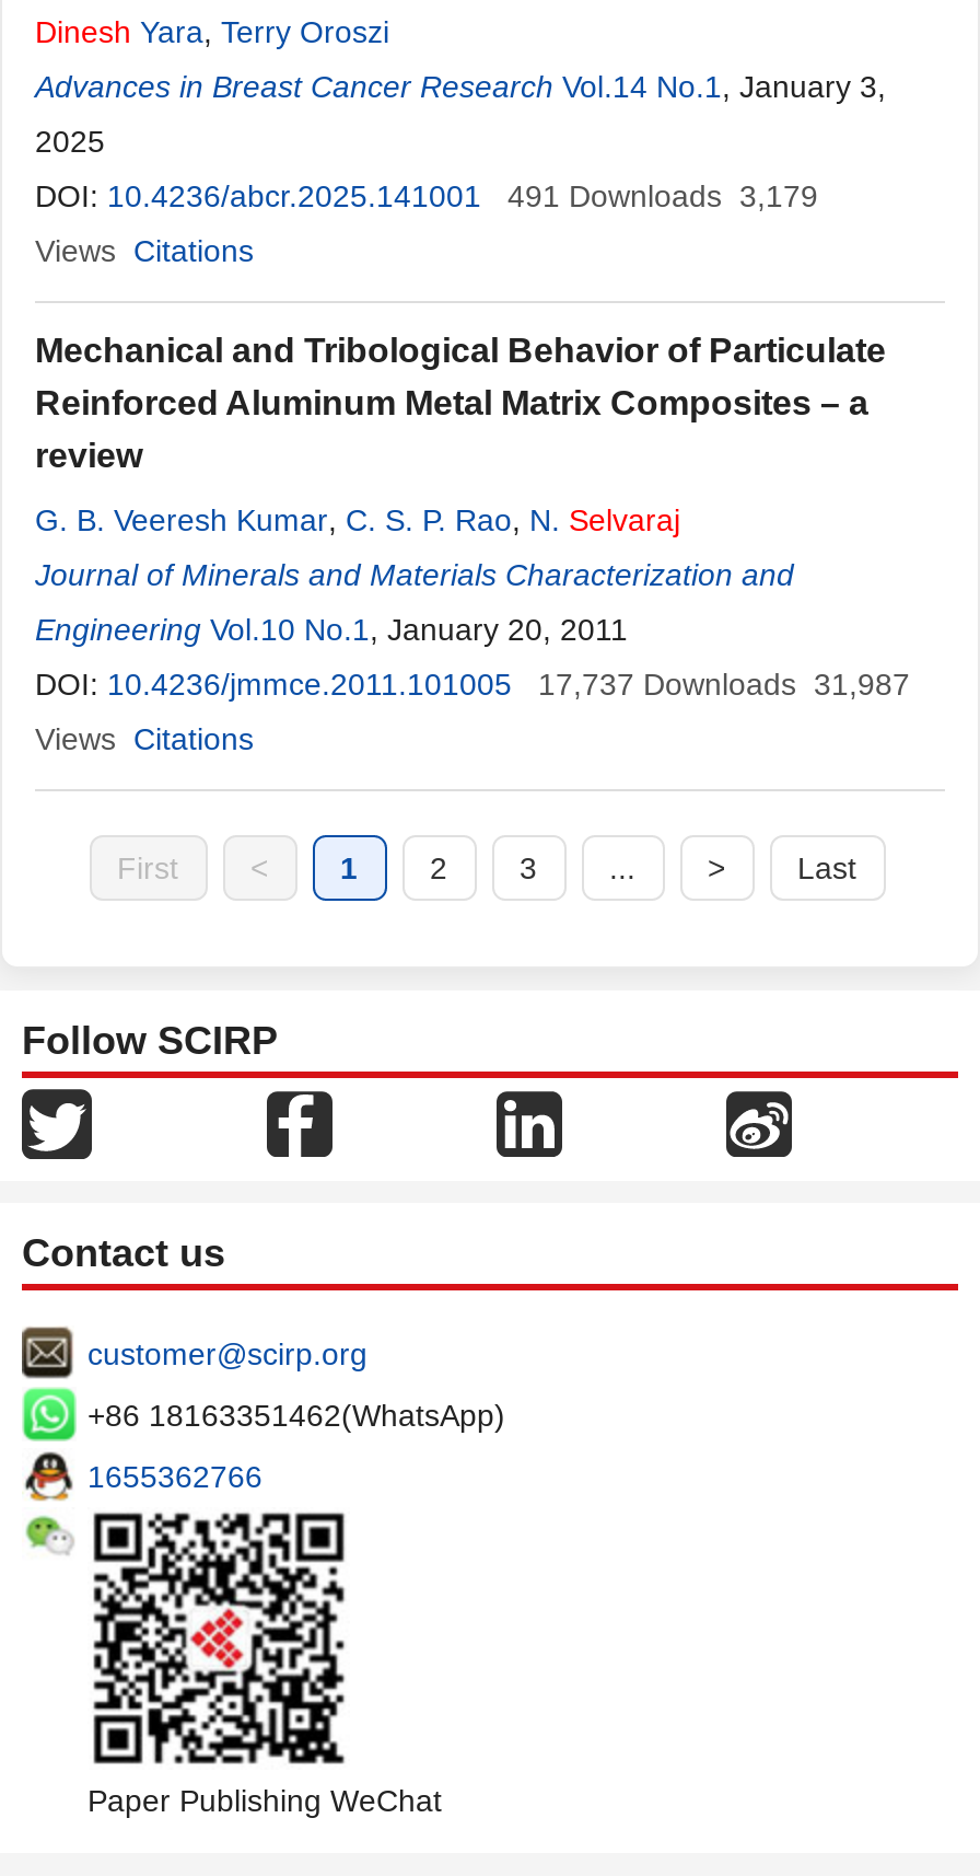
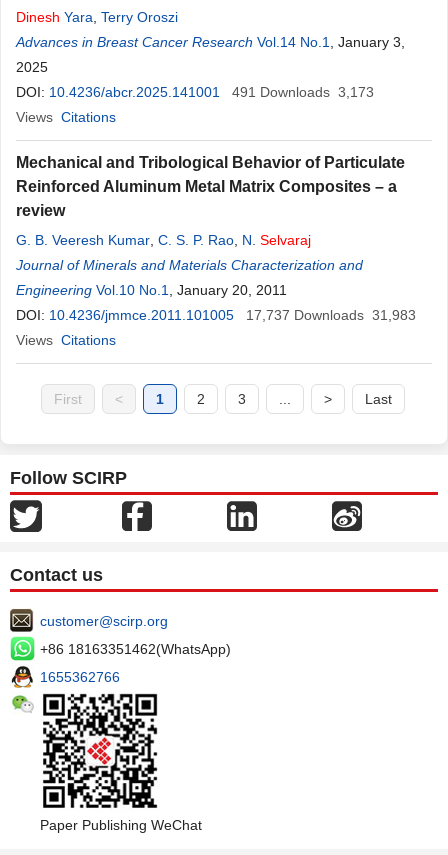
- DOI: 10.4236/abcr.2025.141001 491 Downloads 3,179
+ DOI: 10.4236/abcr.2025.141001 491 Downloads 3,173

- DOI: 10.4236/jmmce.2011.101005 17,737 Downloads 31,987
+ DOI: 10.4236/jmmce.2011.101005 17,737 Downloads 31,983
